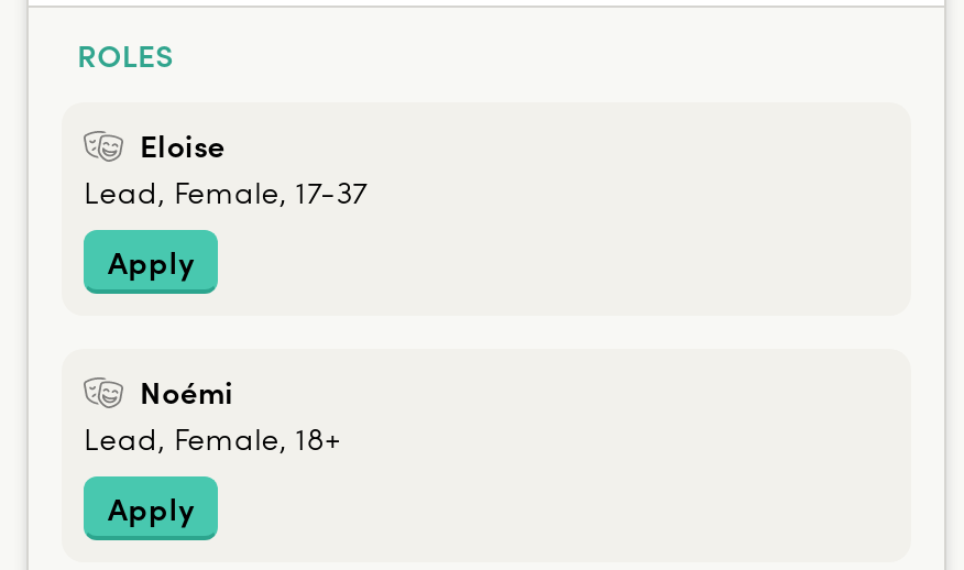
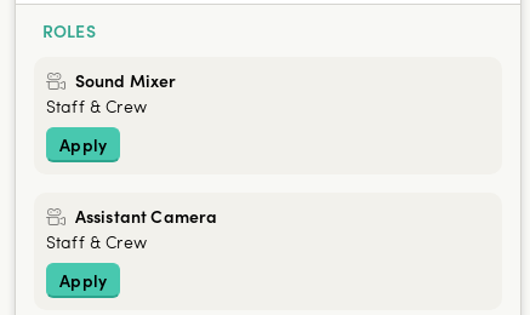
- Eloise
- Lead, Female, 17-37
+ Sound Mixer
+ Staff & Crew

- Noémi
- Lead, Female, 18+
+ Assistant Camera
+ Staff & Crew
